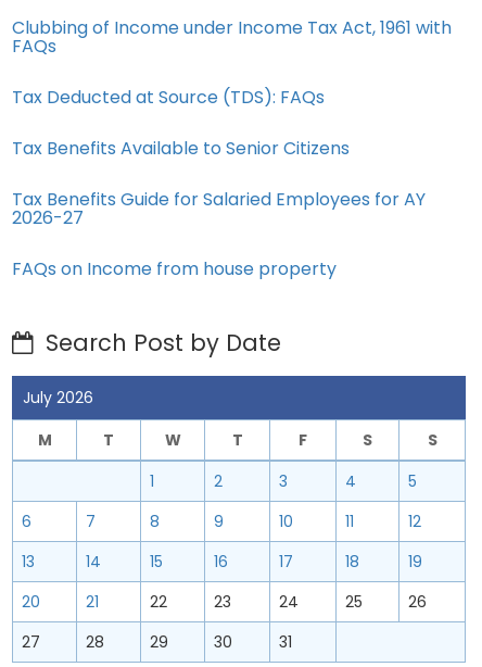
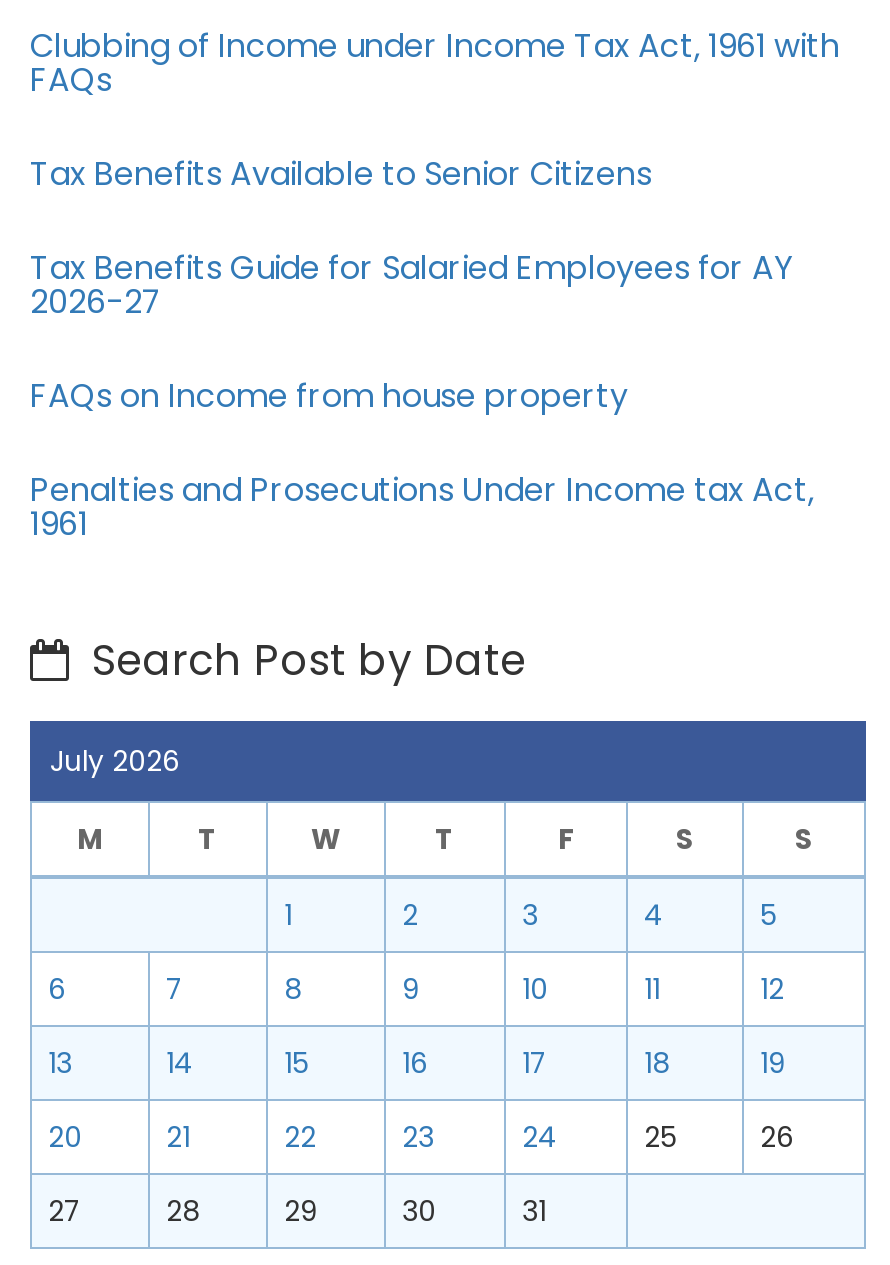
- Tax Deducted at Source (TDS): FAQs

moved up: Tax Benefits Available to Senior Citizens | Tax Benefits Guide for Salaried Employees for AY | 2026-27 | FAQs on Income from house property

+ Penalties and Prosecutions Under Income tax Act,
+ 1961
